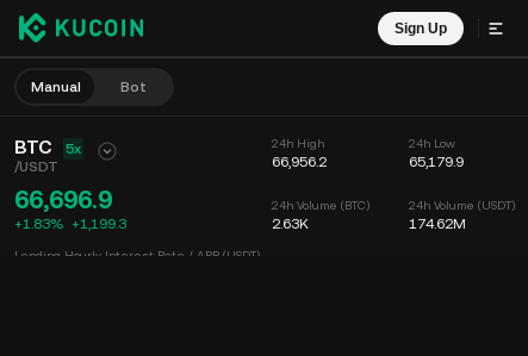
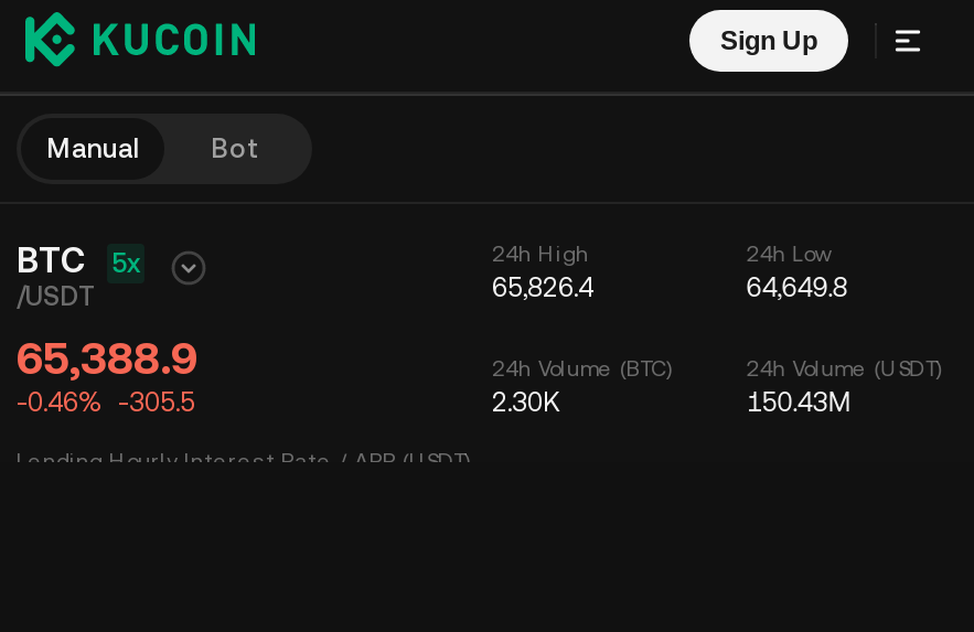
- 66,956.2
+ 65,826.4

- 65,179.9
+ 64,649.8

- 66,696.9
- +1.83% +1,199.3
+ 65,388.9
+ -0.46% -305.5

- 2.63K
+ 2.30K

- 174.62M
+ 150.43M
